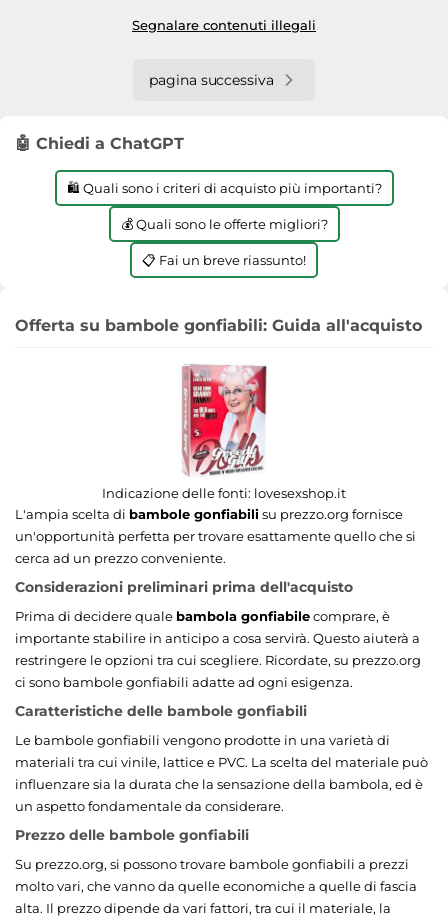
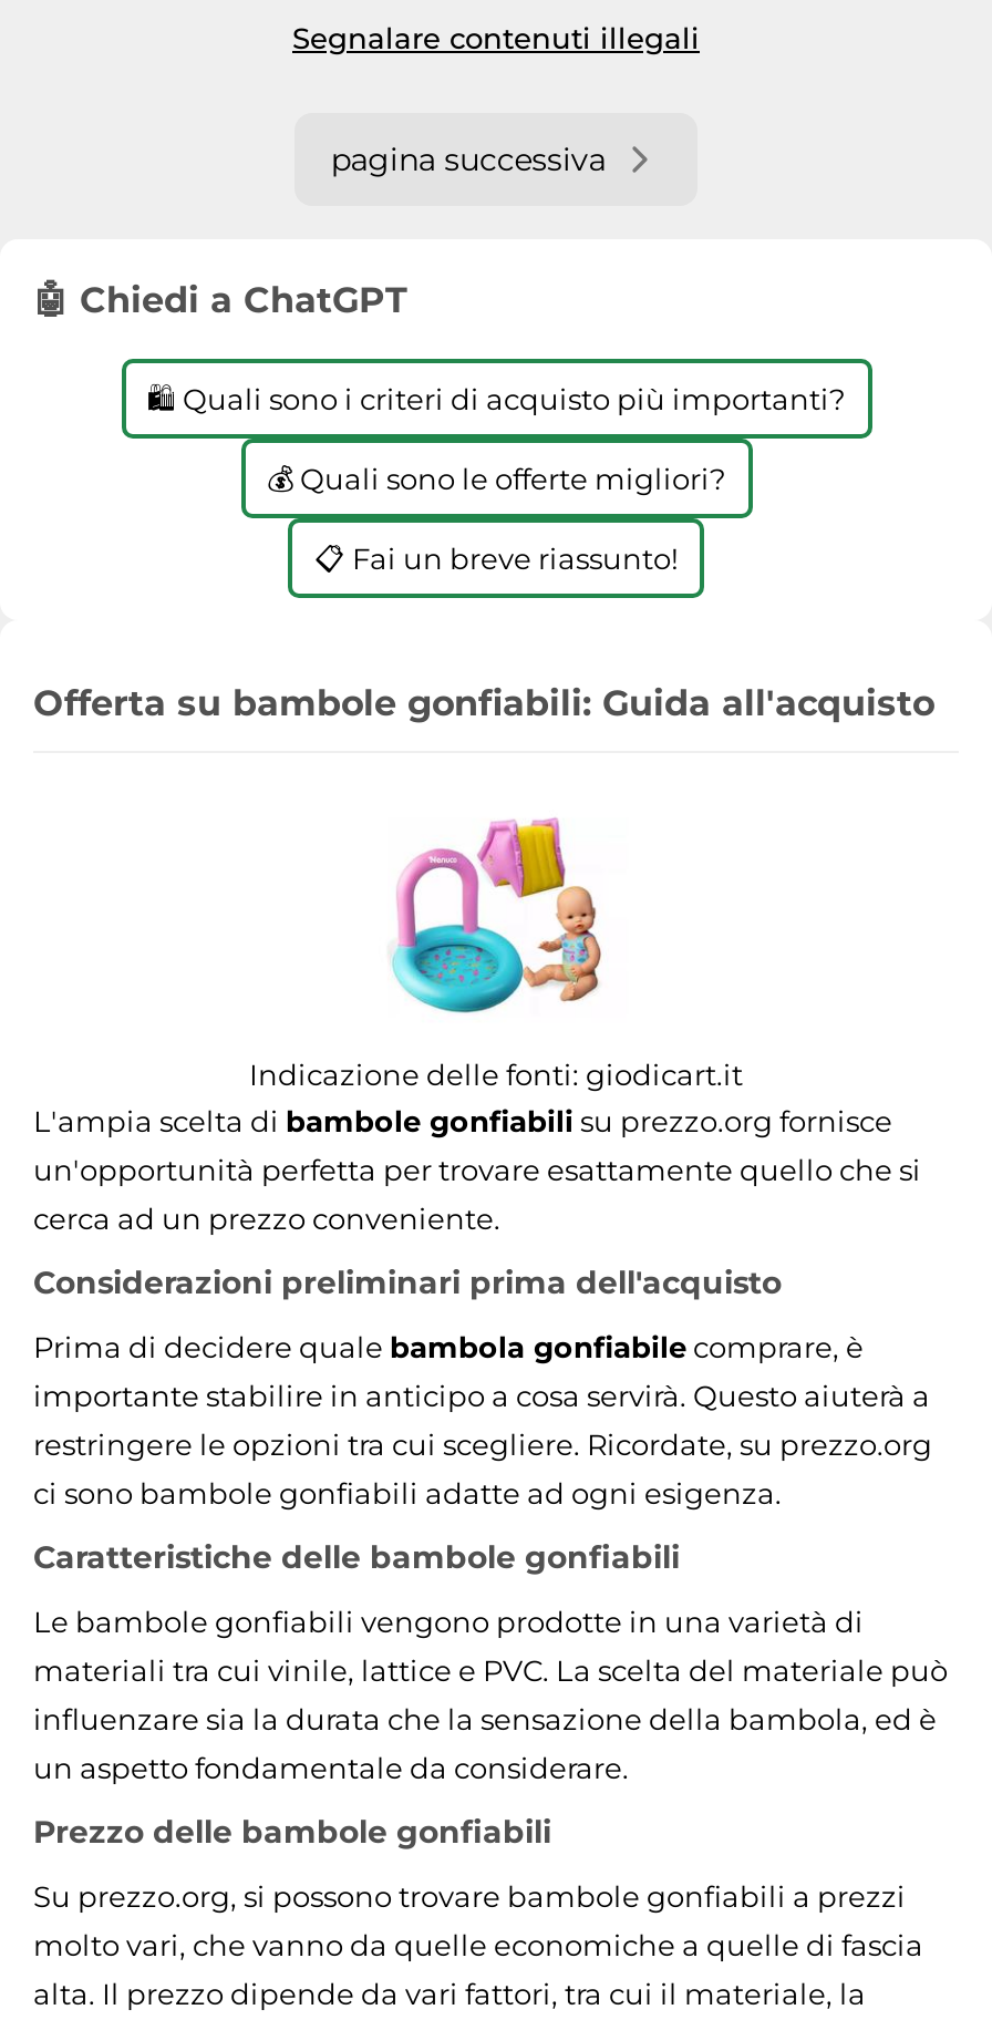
- [image]
- Indicazione delle fonti: lovesexshop.it
+ [image]
+ Indicazione delle fonti: giodicart.it
